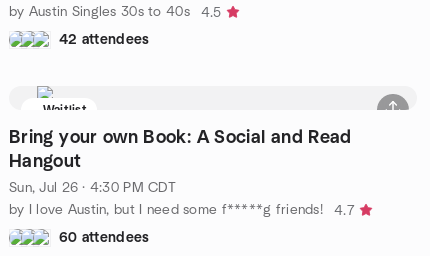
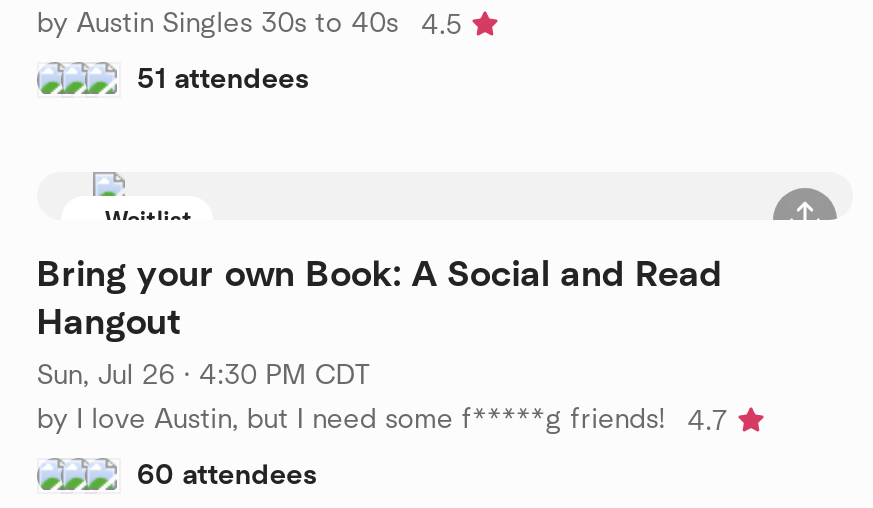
- 42 attendees
+ 51 attendees
